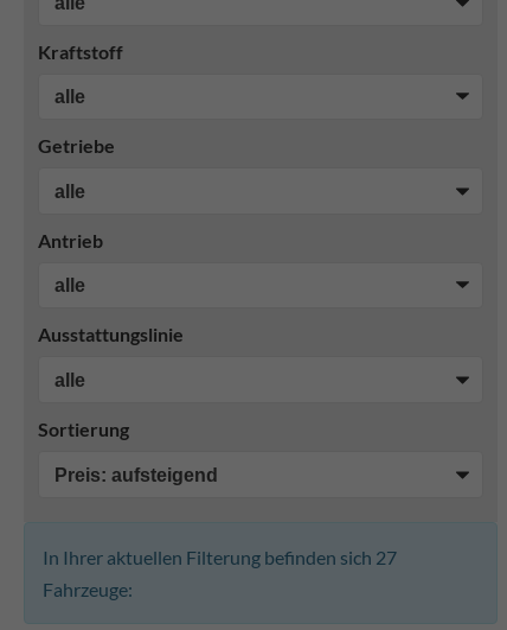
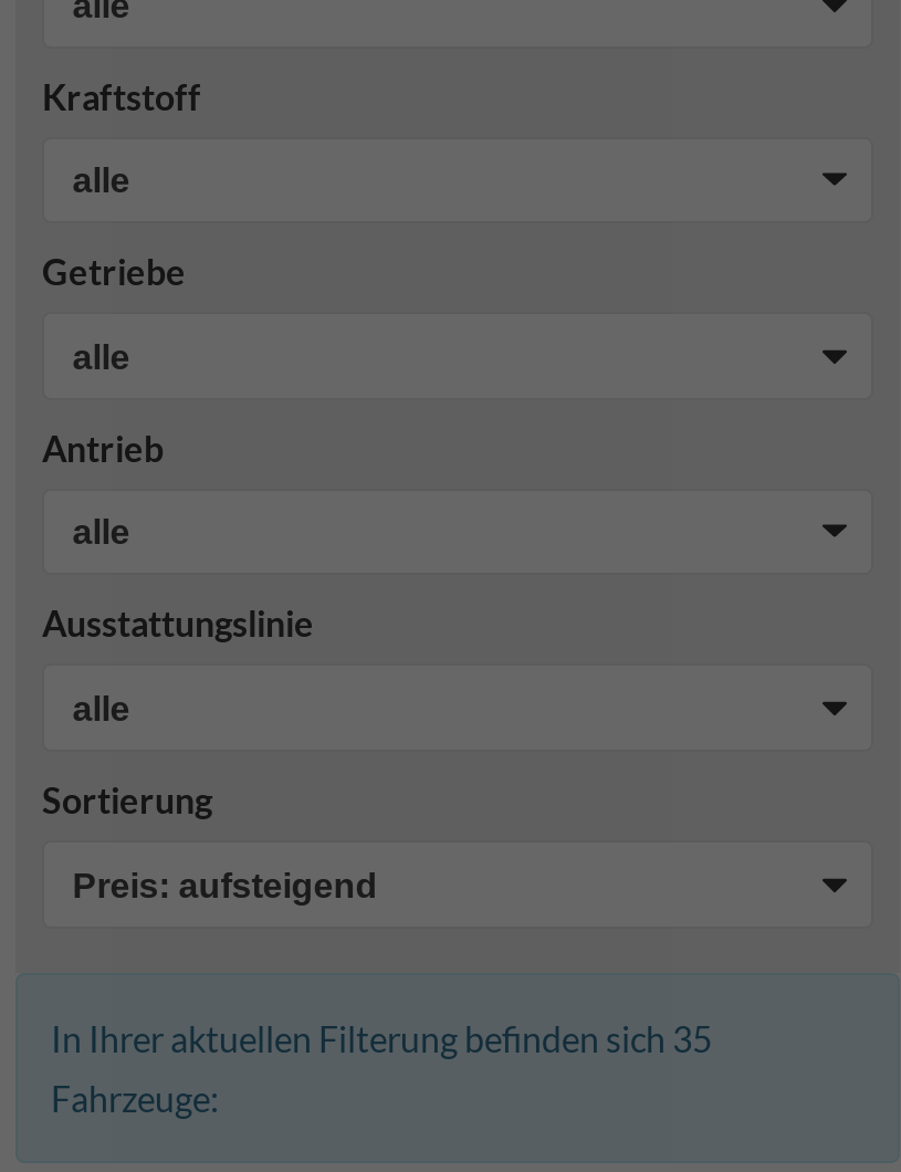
- In Ihrer aktuellen Filterung befinden sich 27
+ In Ihrer aktuellen Filterung befinden sich 35
